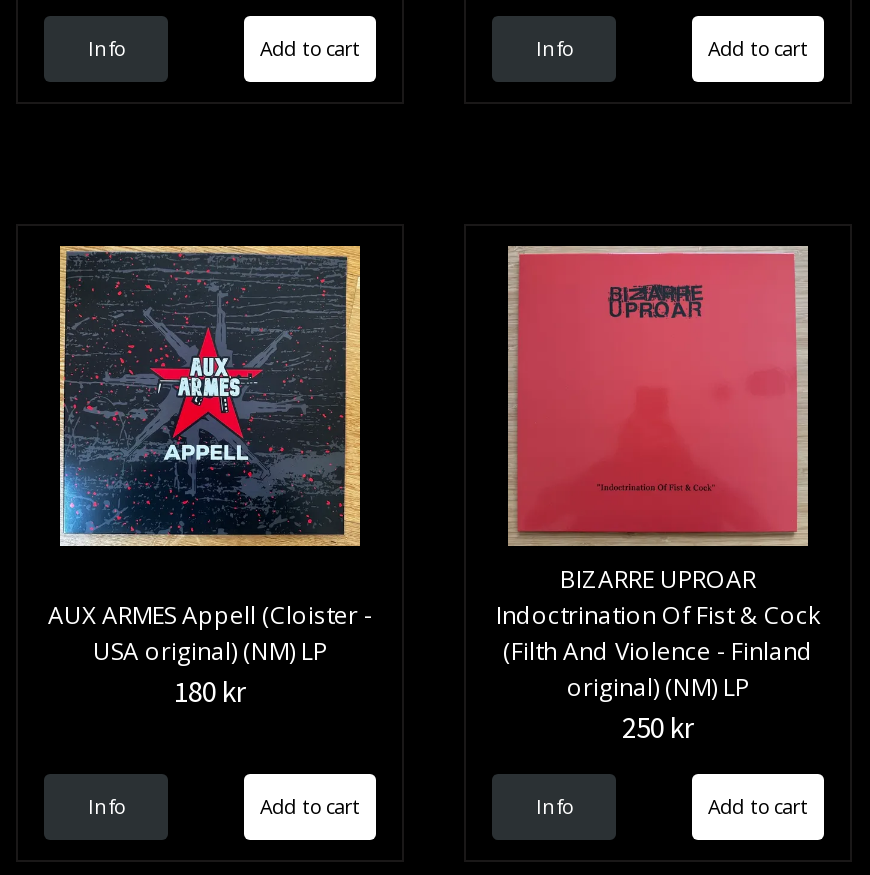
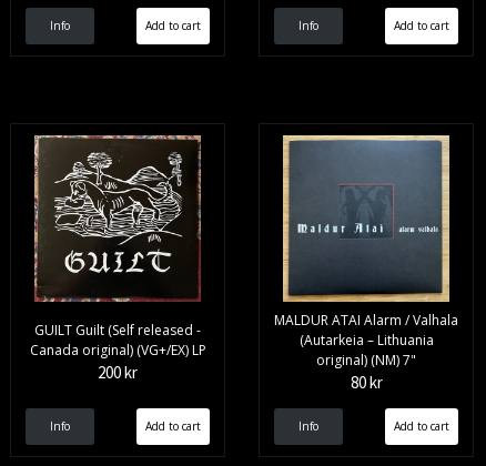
- [image]
- AUX ARMES Appell (Cloister -
- USA original) (NM) LP
- 180 kr
+ [image]
+ GUILT Guilt (Self released -
+ Canada original) (VG+/EX) LP
+ 200 kr

- [image]
- BIZARRE UPROAR
- Indoctrination Of Fist & Cock
- (Filth And Violence - Finland
- original) (NM) LP
- 250 kr
+ [image]
+ MALDUR ATAI Alarm / Valhala
+ (Autarkeia – Lithuania
+ original) (NM) 7"
+ 80 kr
